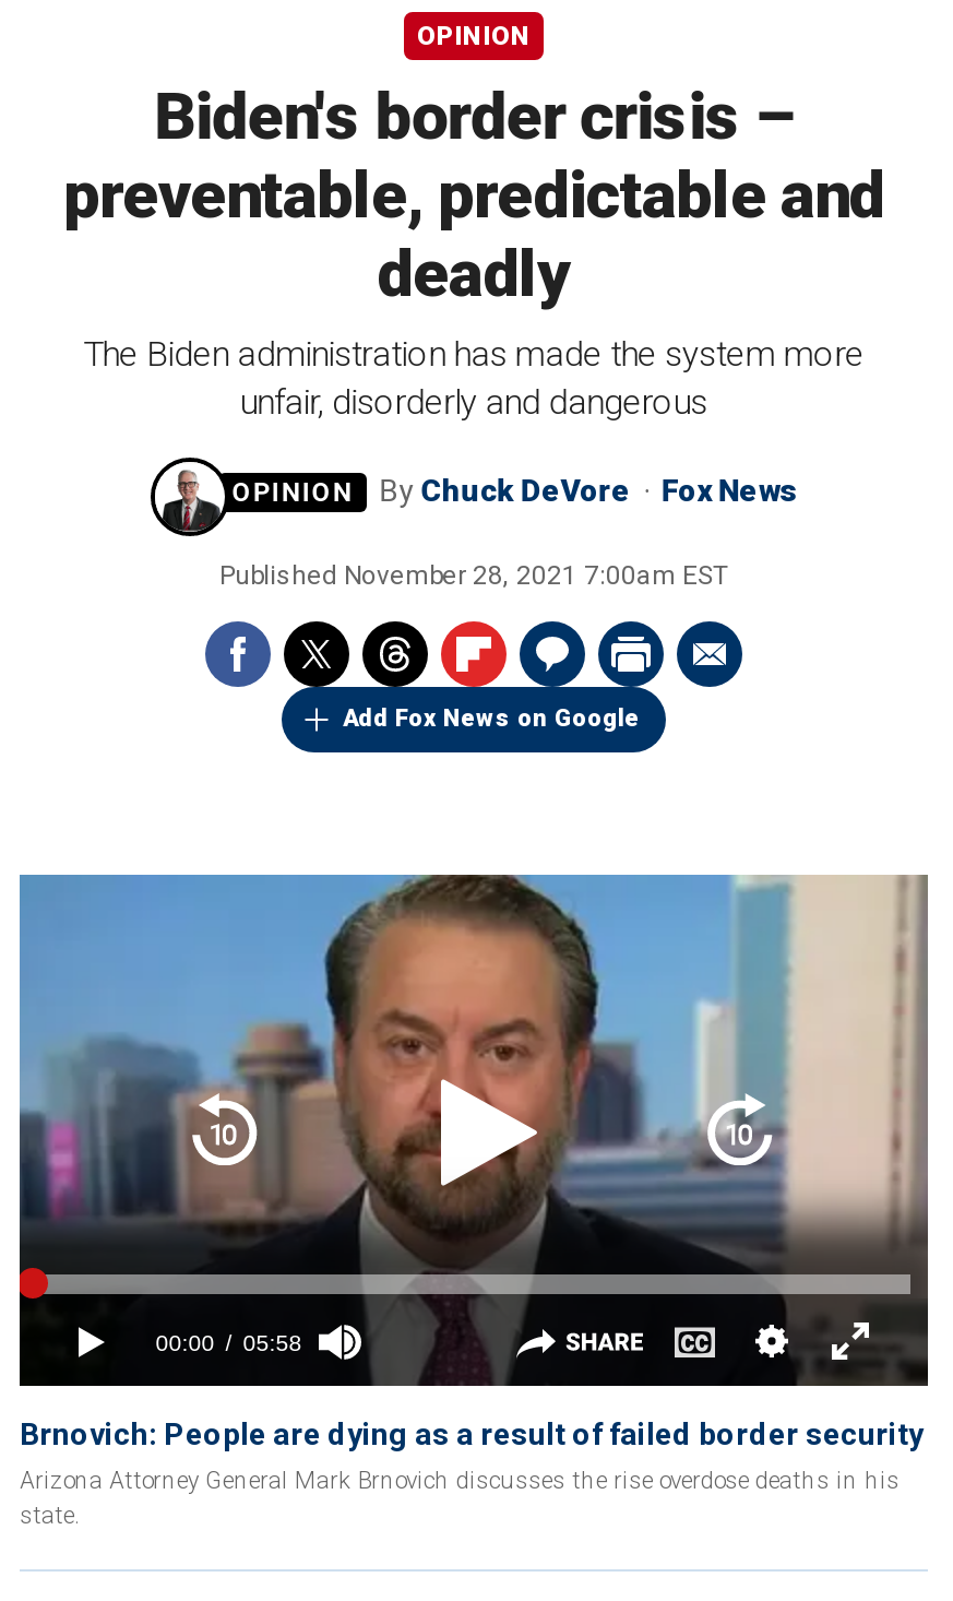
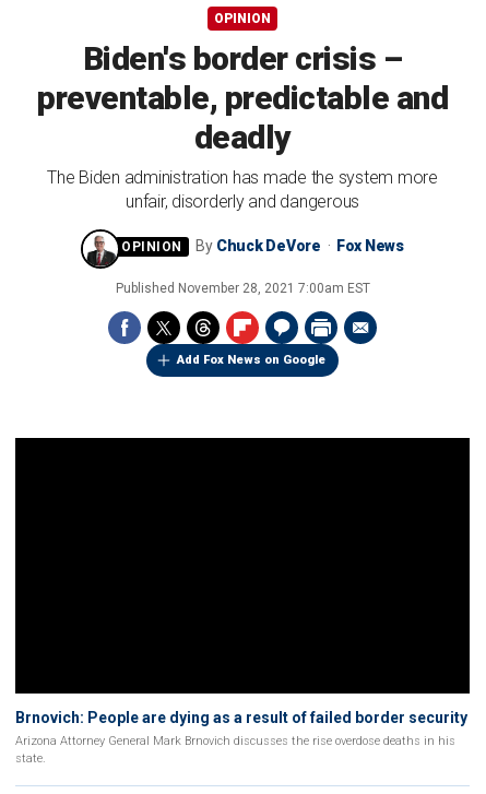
- [image]
